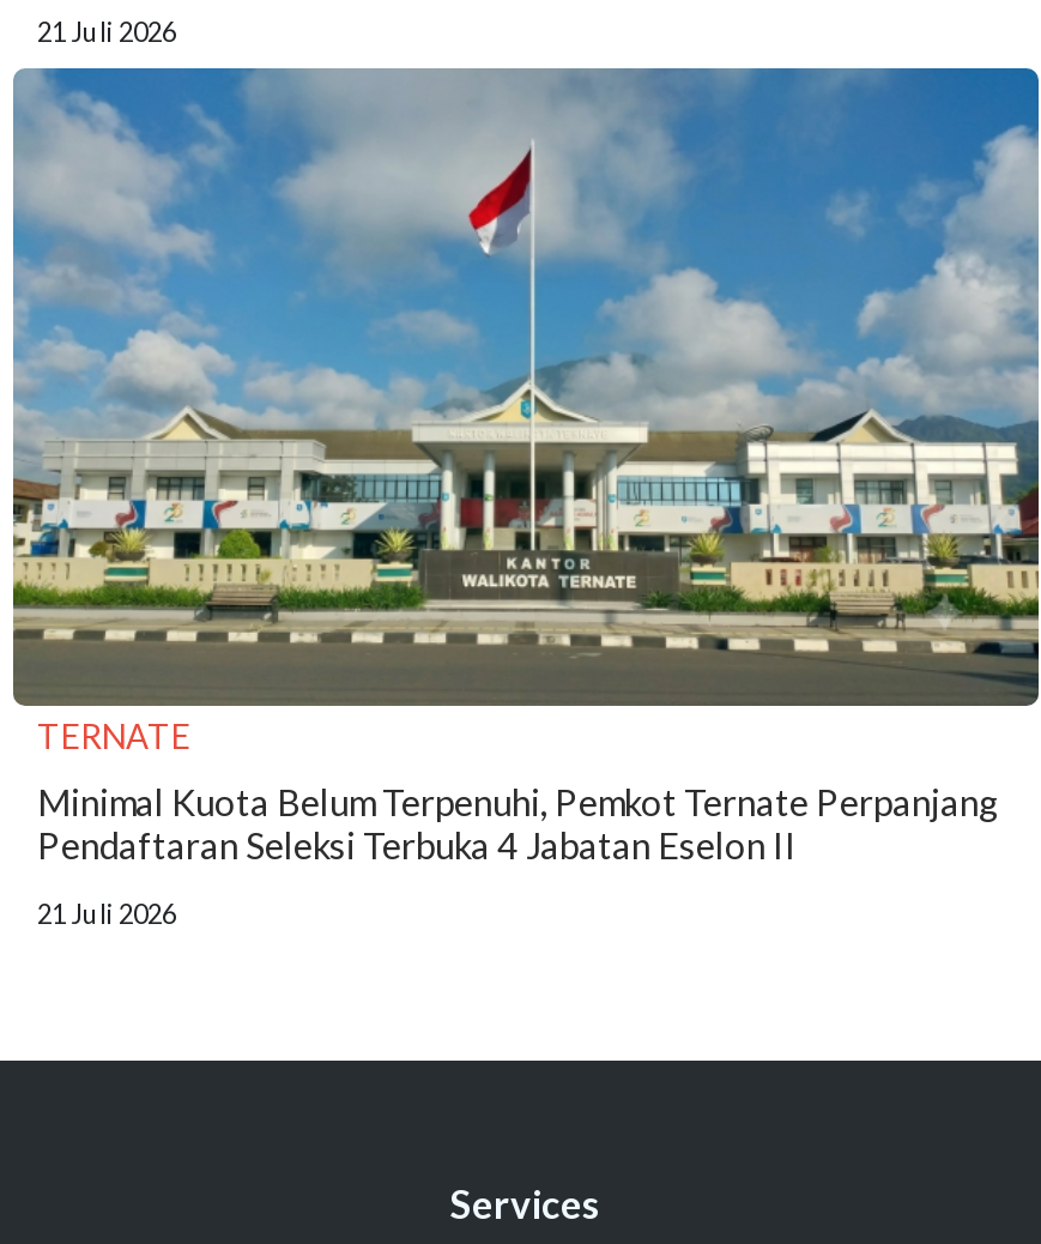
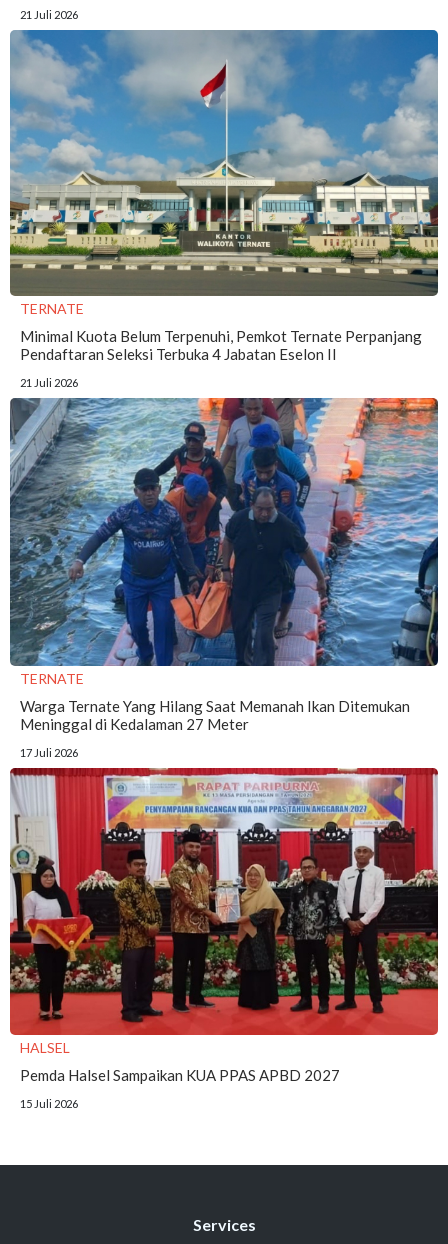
+ [image]
+ TERNATE
+ Warga Ternate Yang Hilang Saat Memanah Ikan Ditemukan
+ Meninggal di Kedalaman 27 Meter
+ 17 Juli 2026

+ [image]
+ HALSEL
+ Pemda Halsel Sampaikan KUA PPAS APBD 2027
+ 15 Juli 2026
